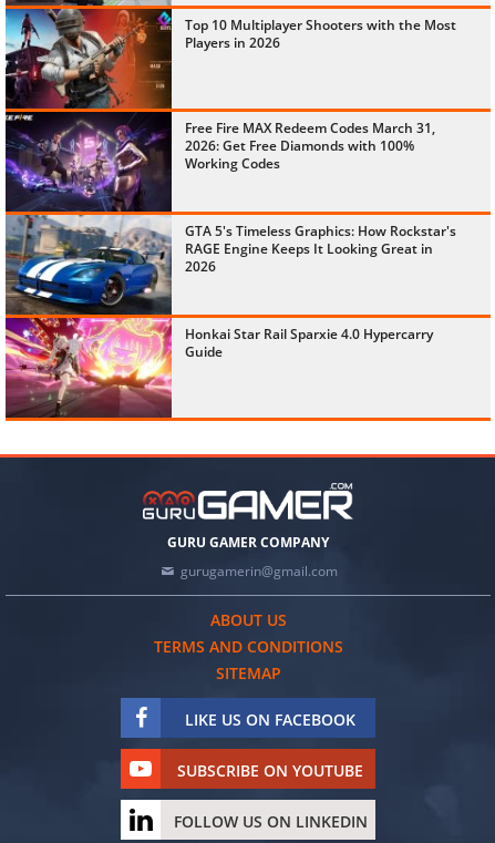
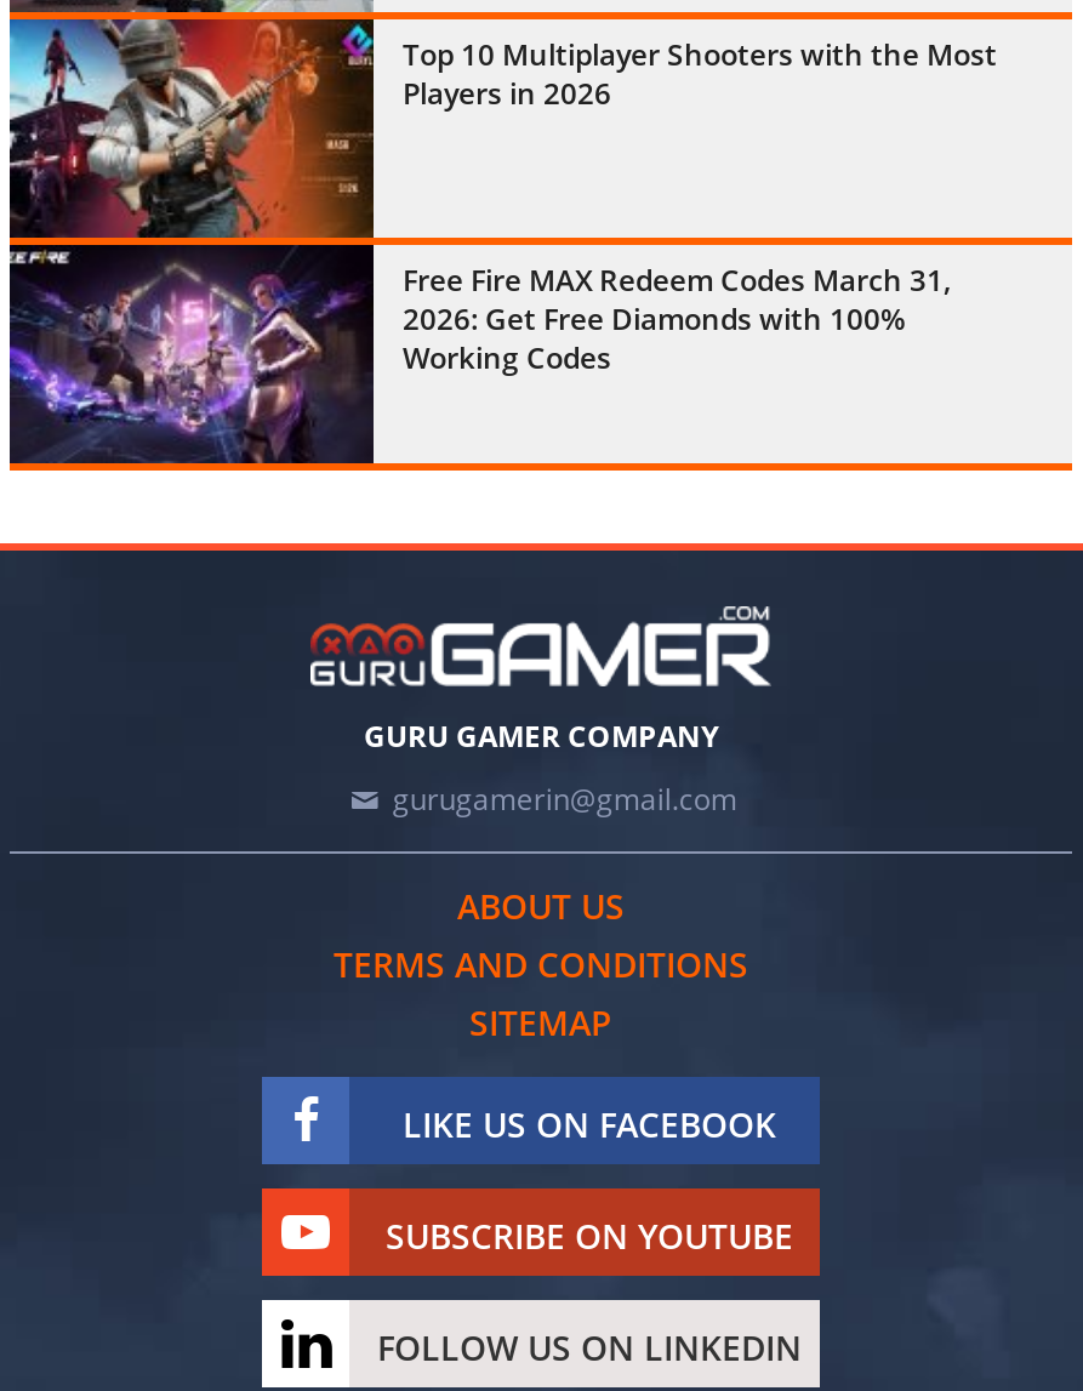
- [image]
- GTA 5's Timeless Graphics: How Rockstar's
- RAGE Engine Keeps It Looking Great in
- 2026

- Honkai Star Rail Sparxie 4.0 Hypercarry
- Guide
